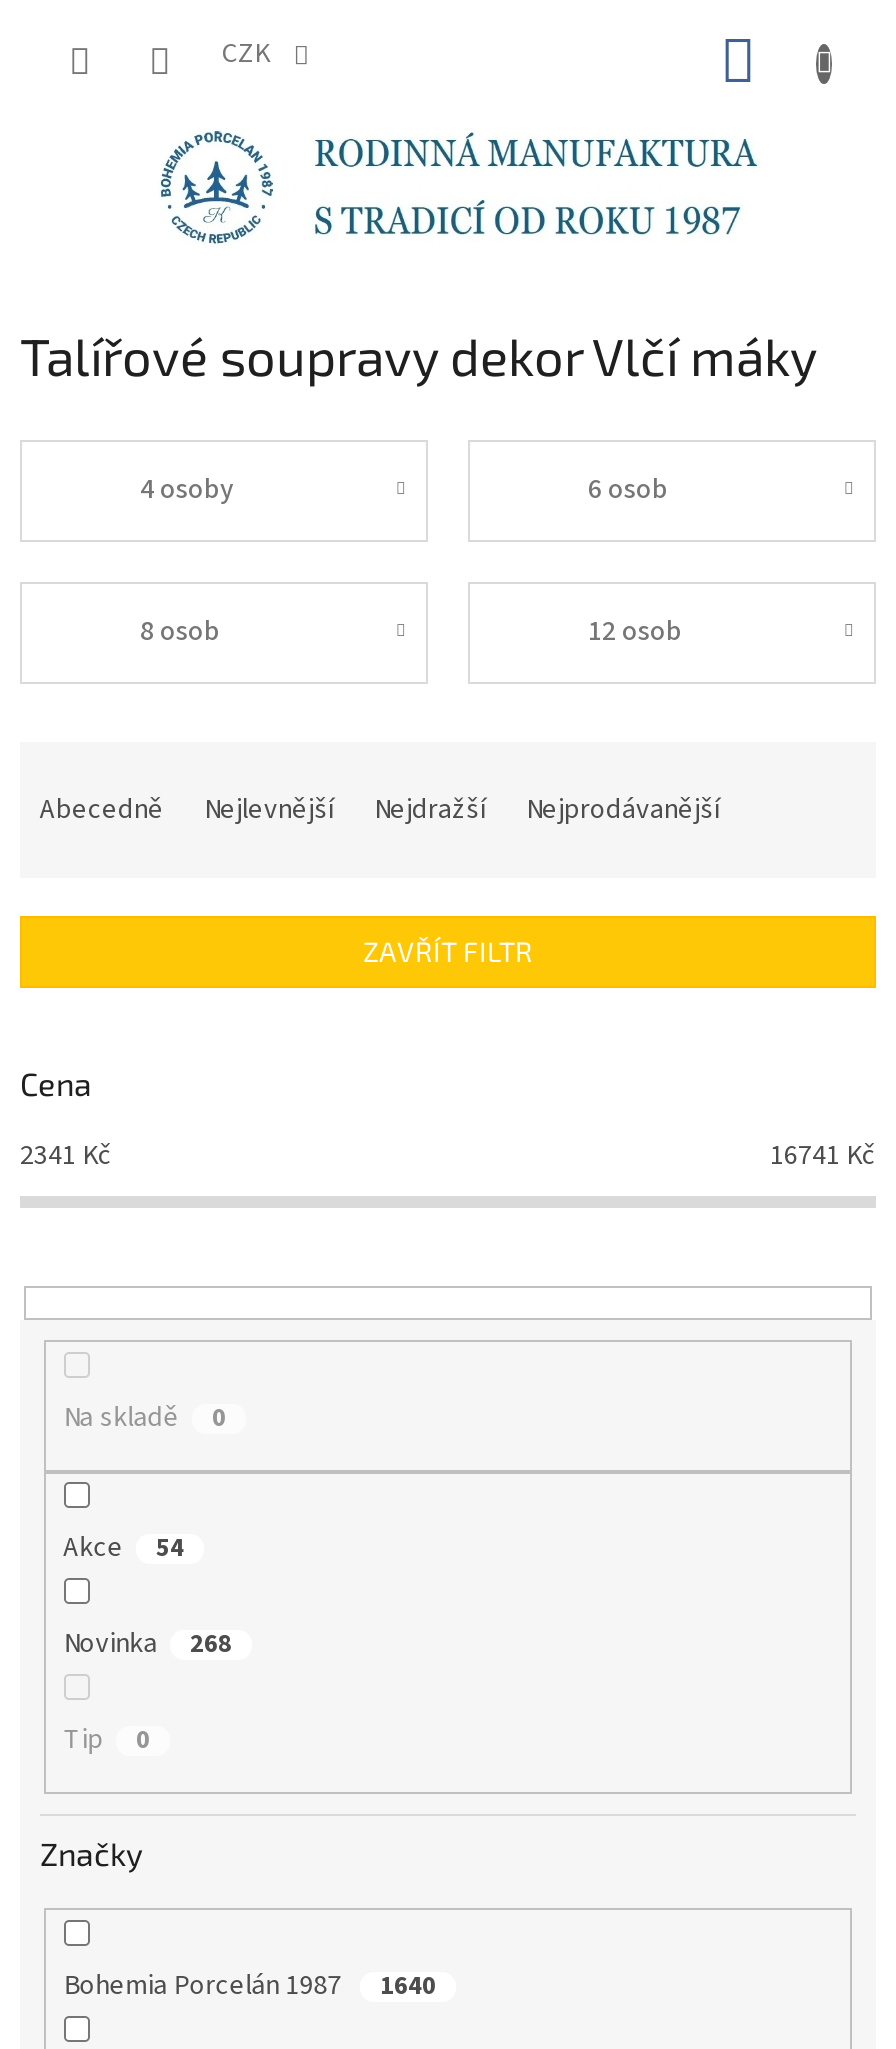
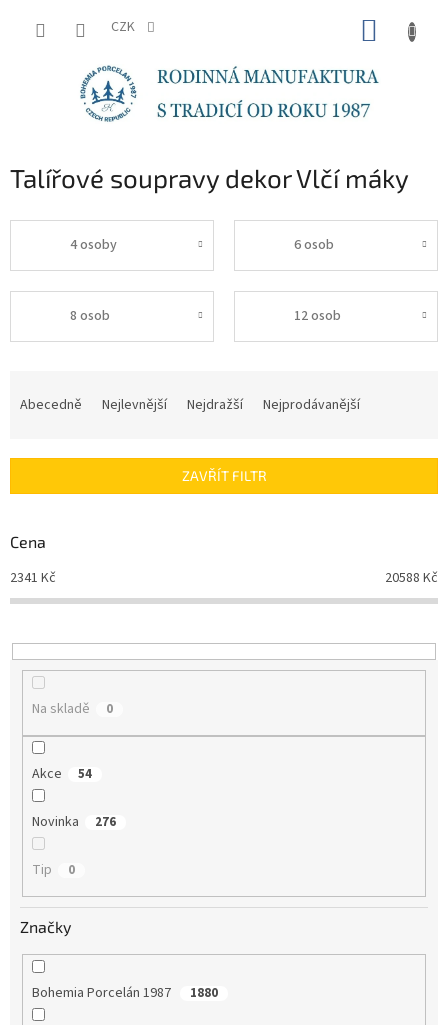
- 16741 Kč
+ 20588 Kč

- Novinka 268
+ Novinka 276

- Bohemia Porcelán 1987 1640
+ Bohemia Porcelán 1987 1880
